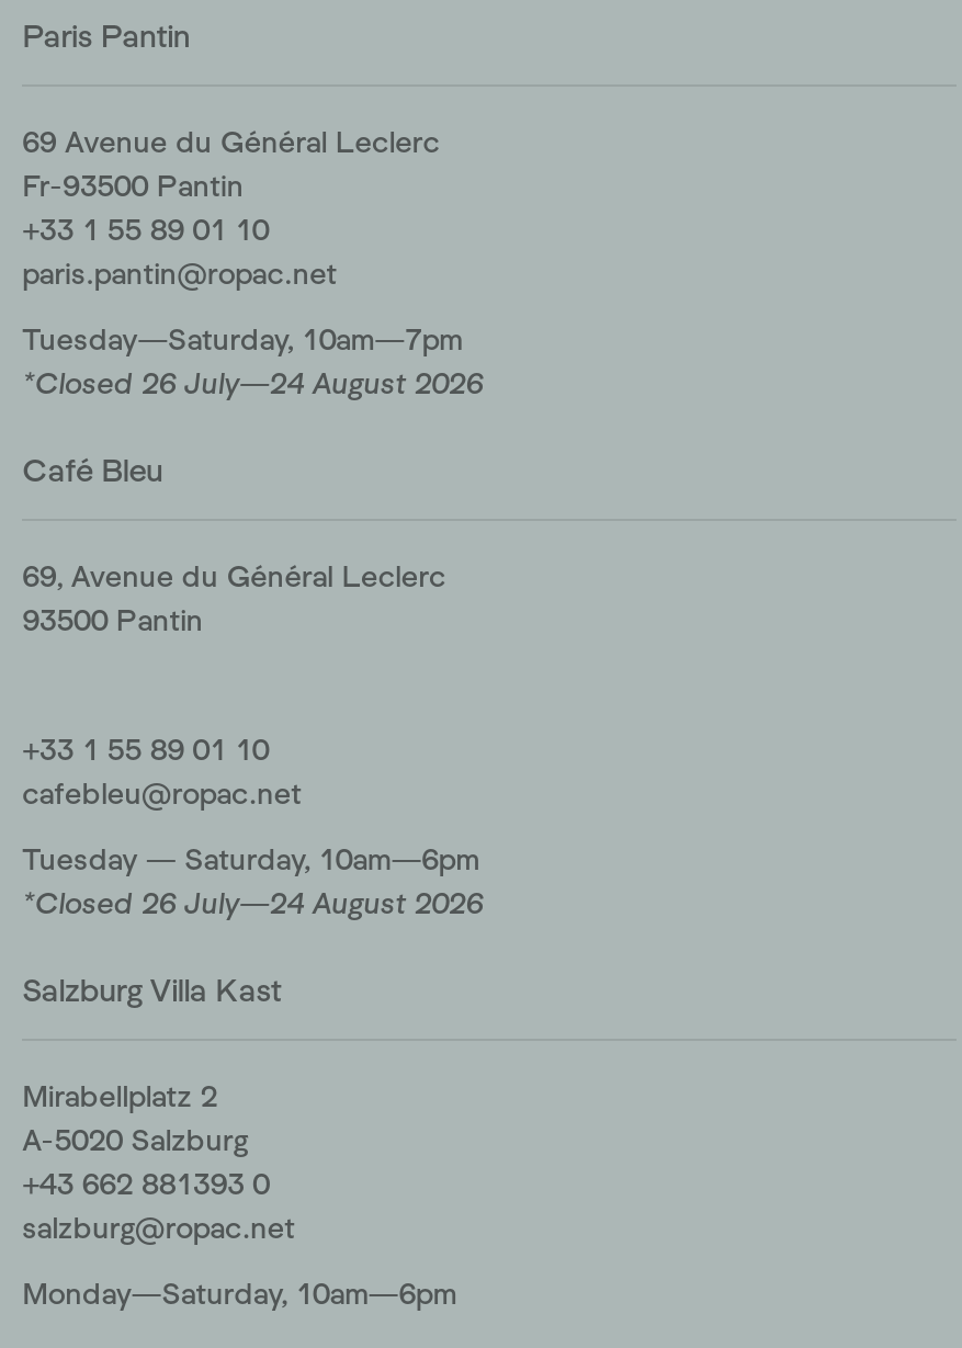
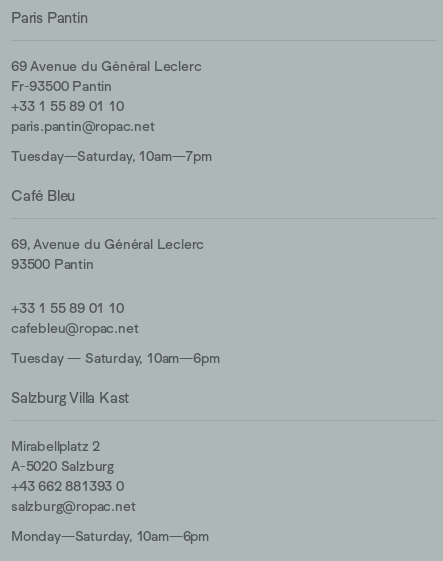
- *Closed 26 July—24 August 2026

- *Closed 26 July—24 August 2026
